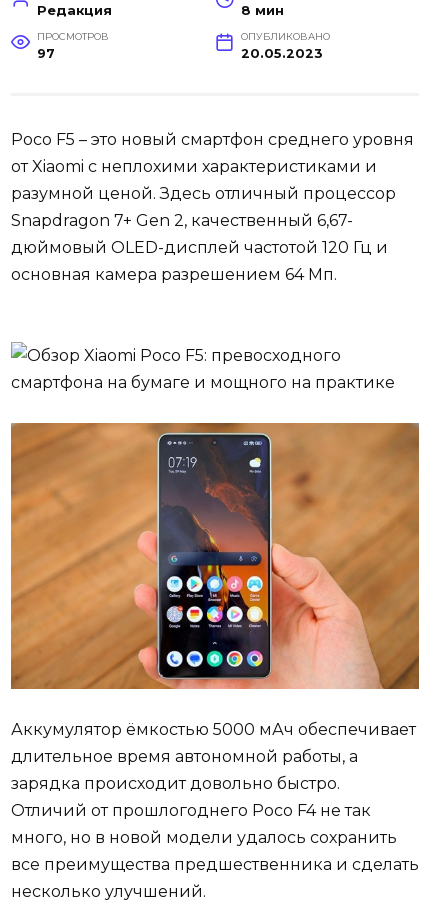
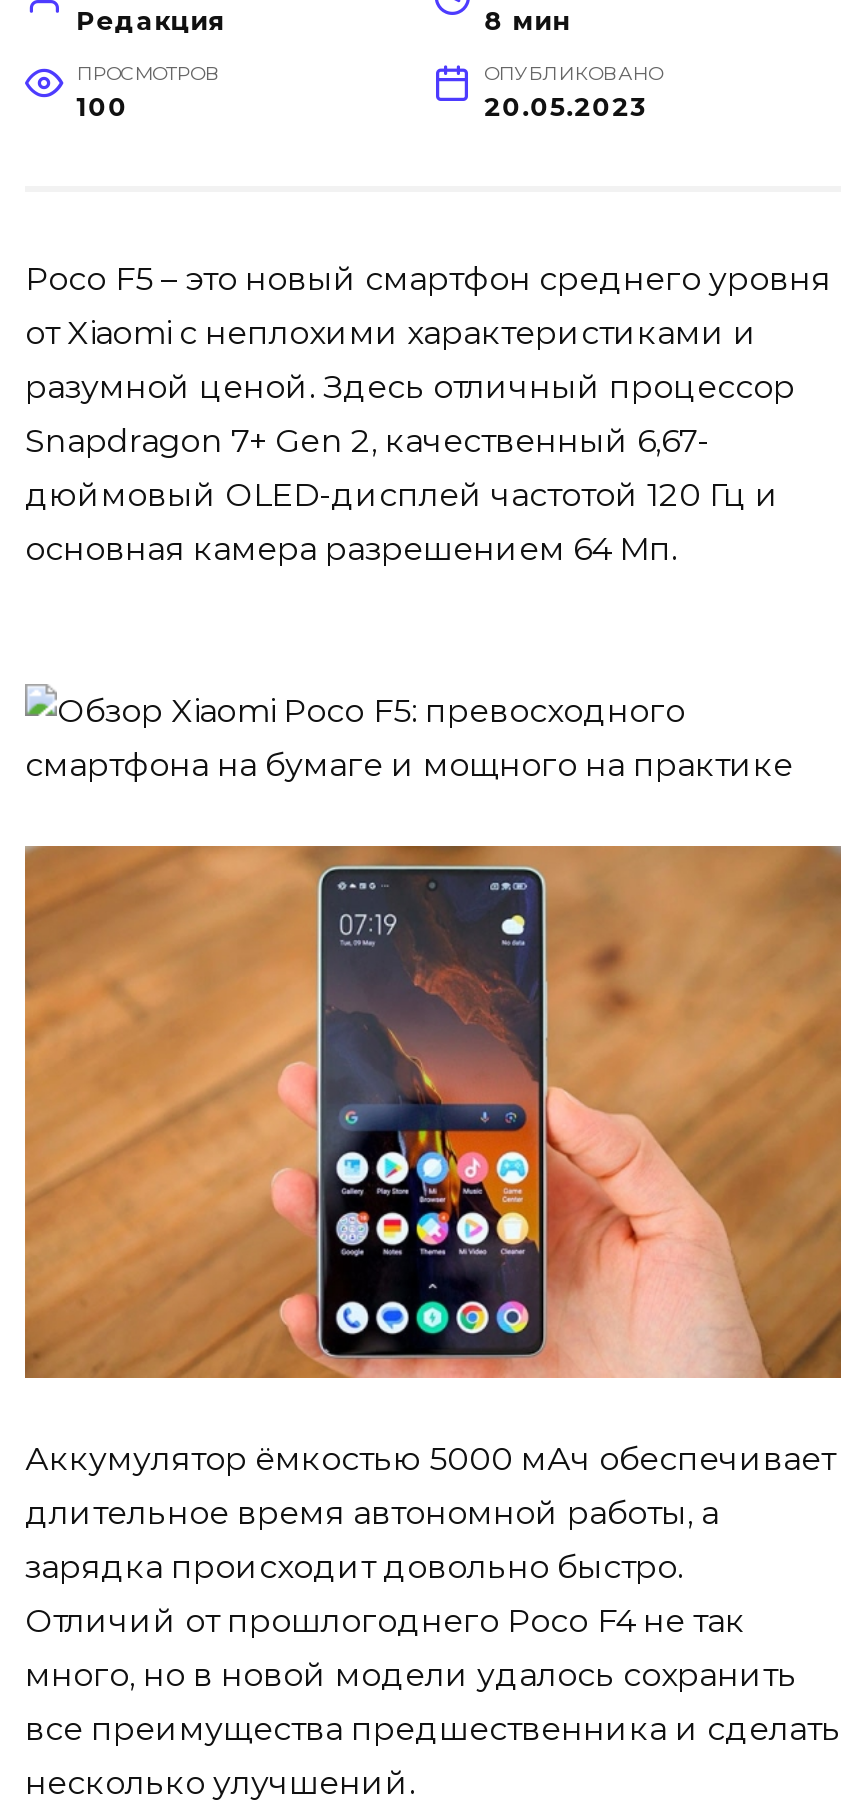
- 97
+ 100
